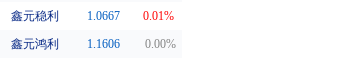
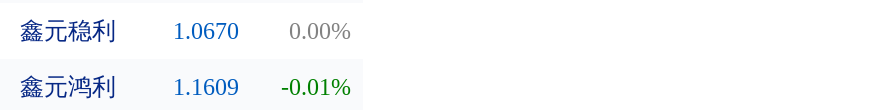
- 1.0667
+ 1.0670

- 0.01%
+ 0.00%

- 1.1606
+ 1.1609

- 0.00%
+ -0.01%
